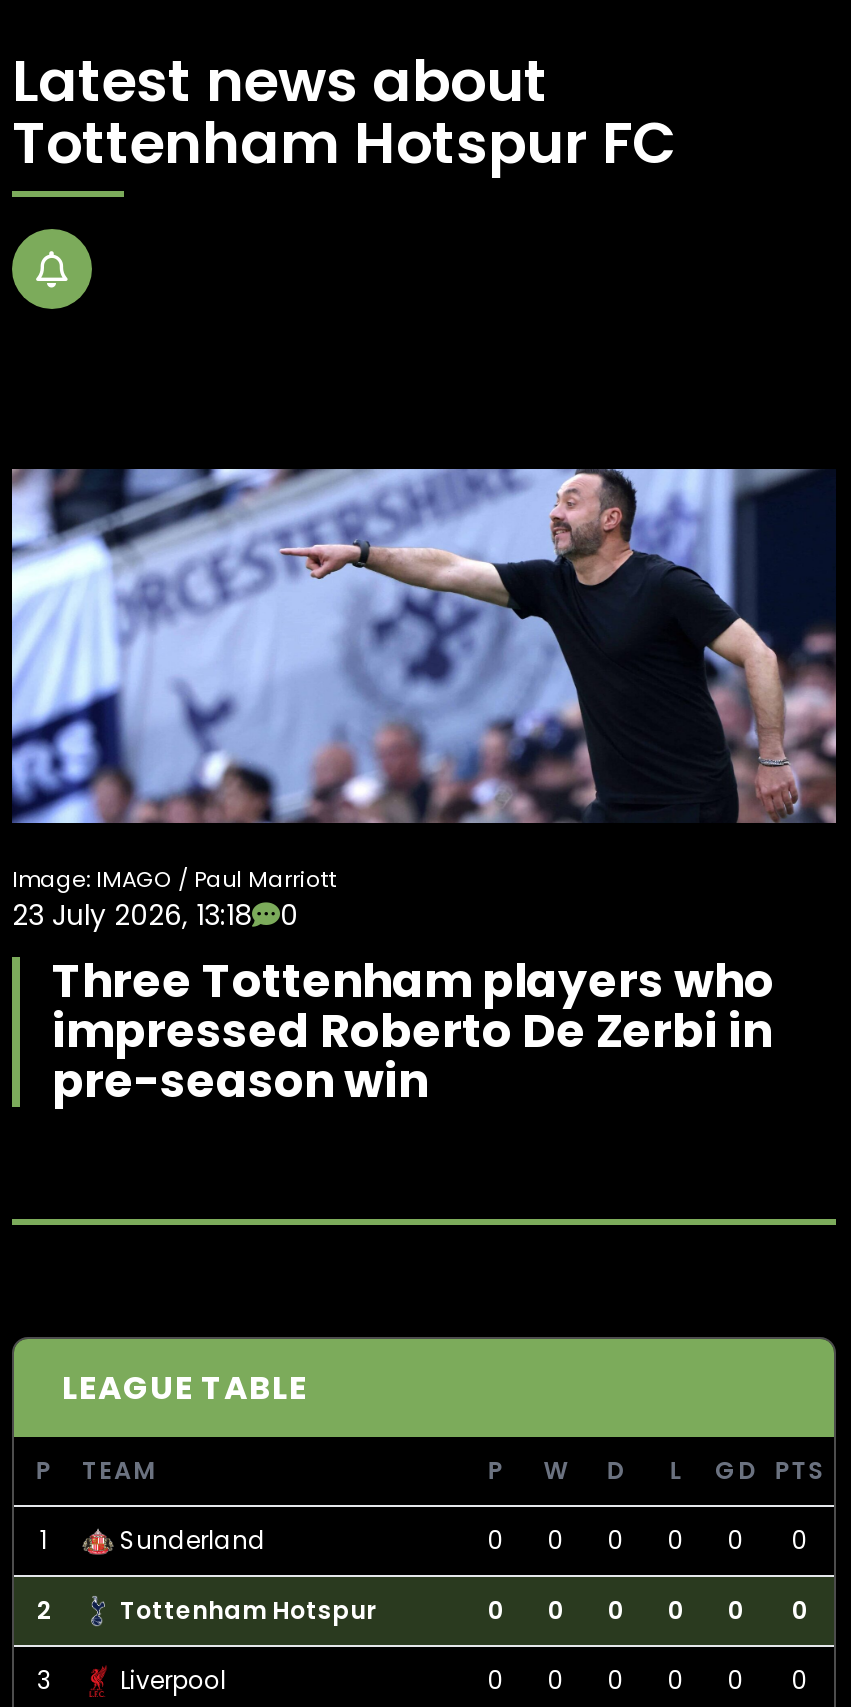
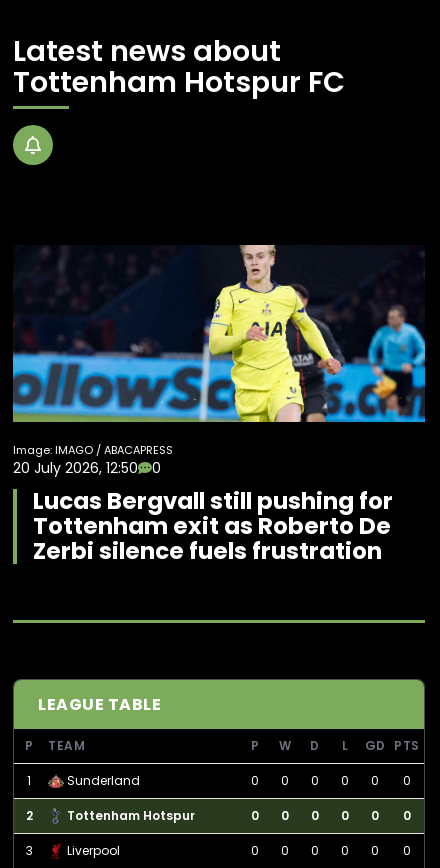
- [image]
- Image: IMAGO / Paul Marriott
- 23 July 2026, 13:18
+ [image]
+ Image: IMAGO / ABACAPRESS
+ 20 July 2026, 12:50

- Three Tottenham players who
- impressed Roberto De Zerbi in
- pre-season win
+ Lucas Bergvall still pushing for
+ Tottenham exit as Roberto De
+ Zerbi silence fuels frustration
